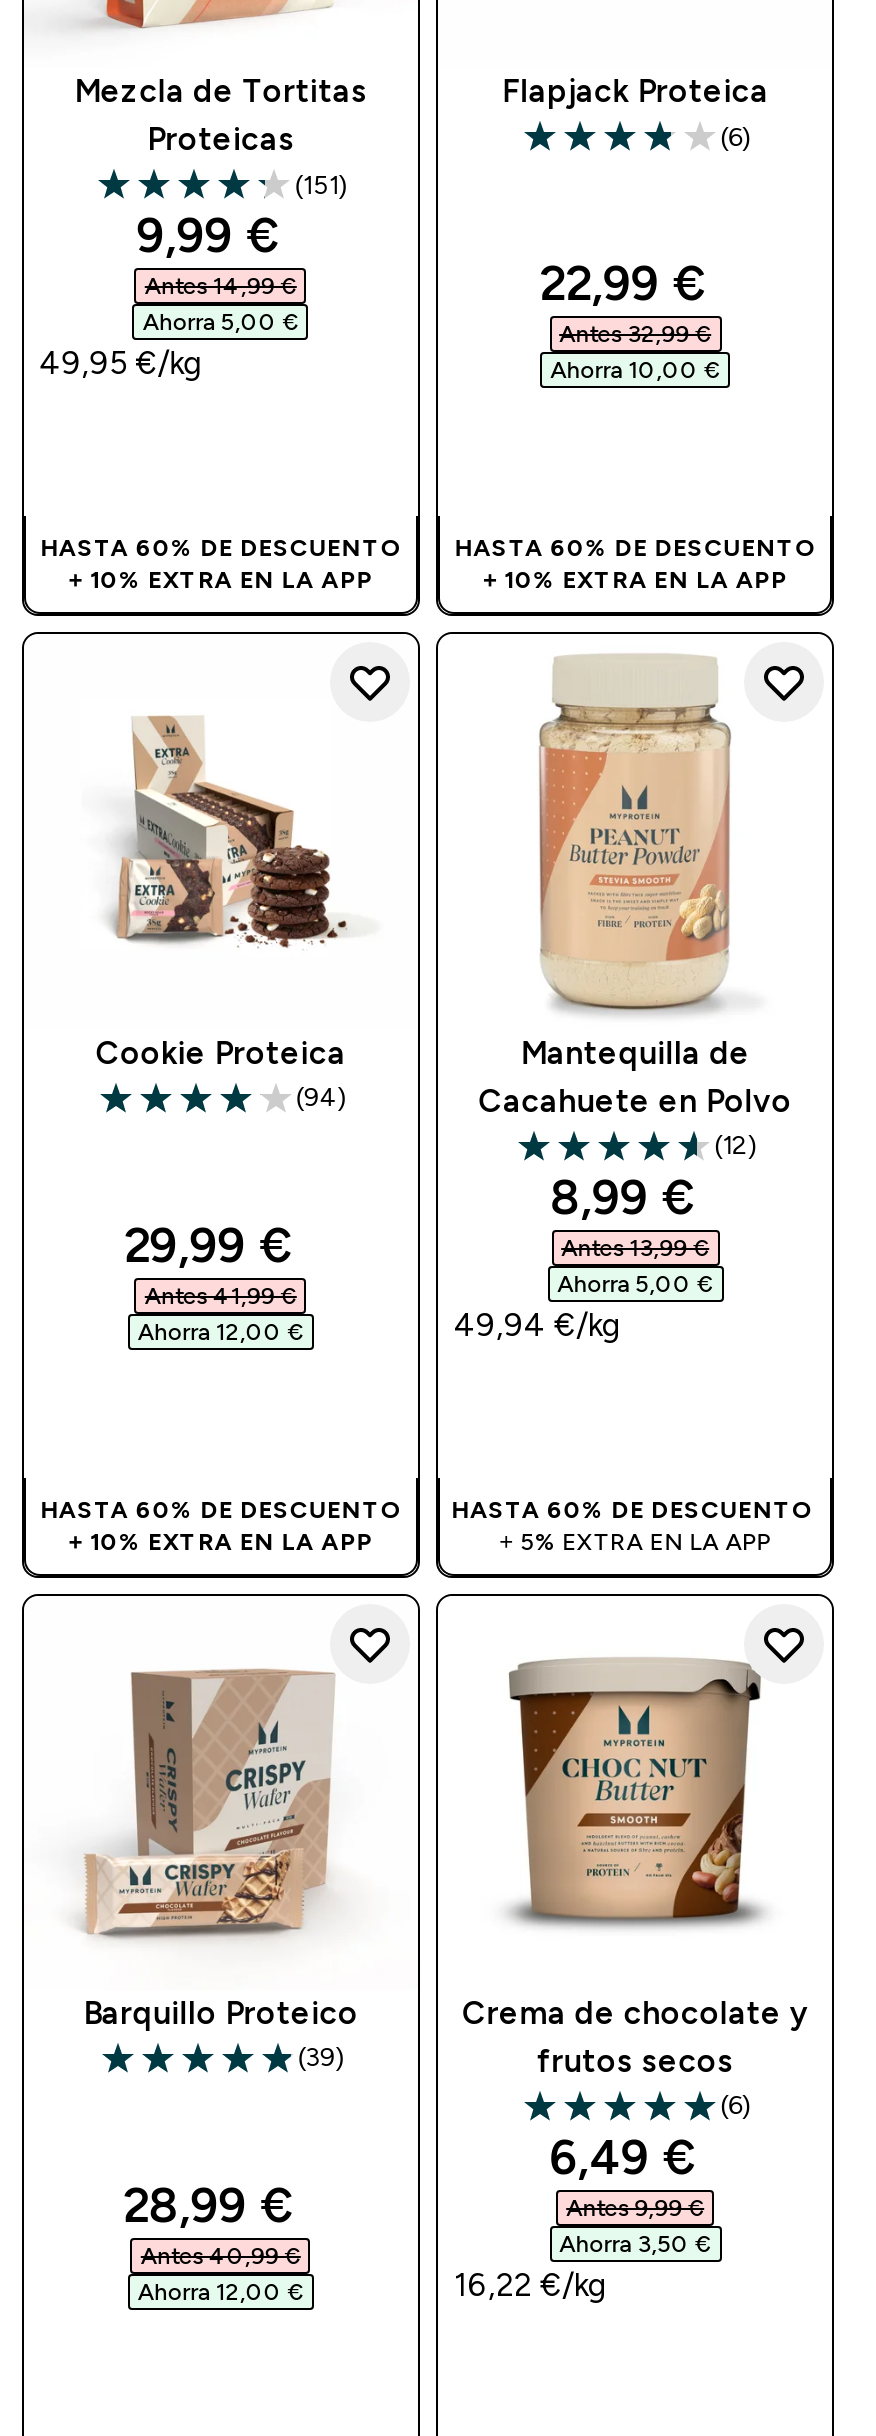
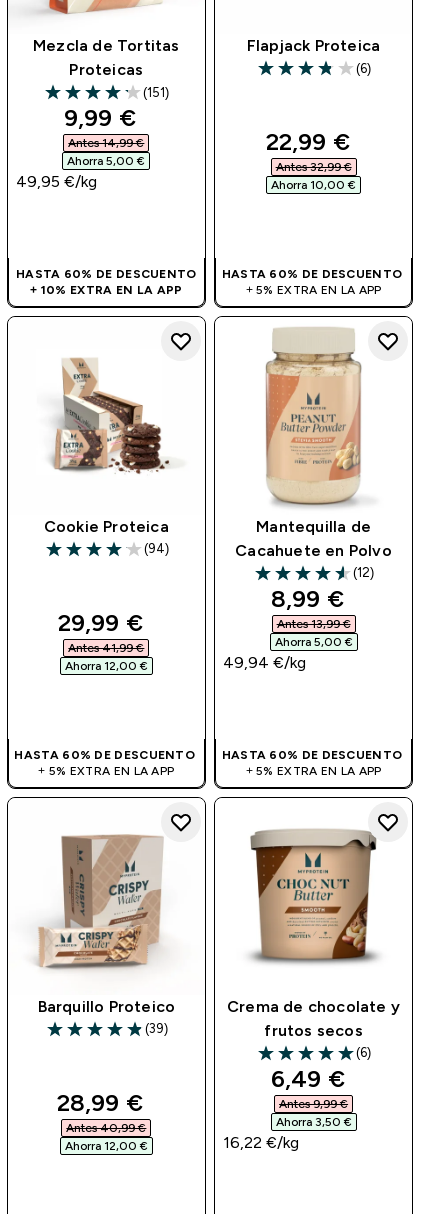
- + 10% EXTRA EN LA APP
+ + 5% EXTRA EN LA APP

- + 10% EXTRA EN LA APP
+ + 5% EXTRA EN LA APP
